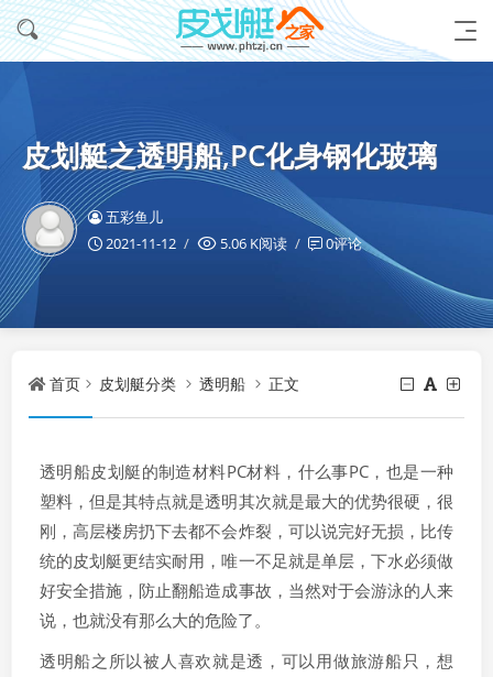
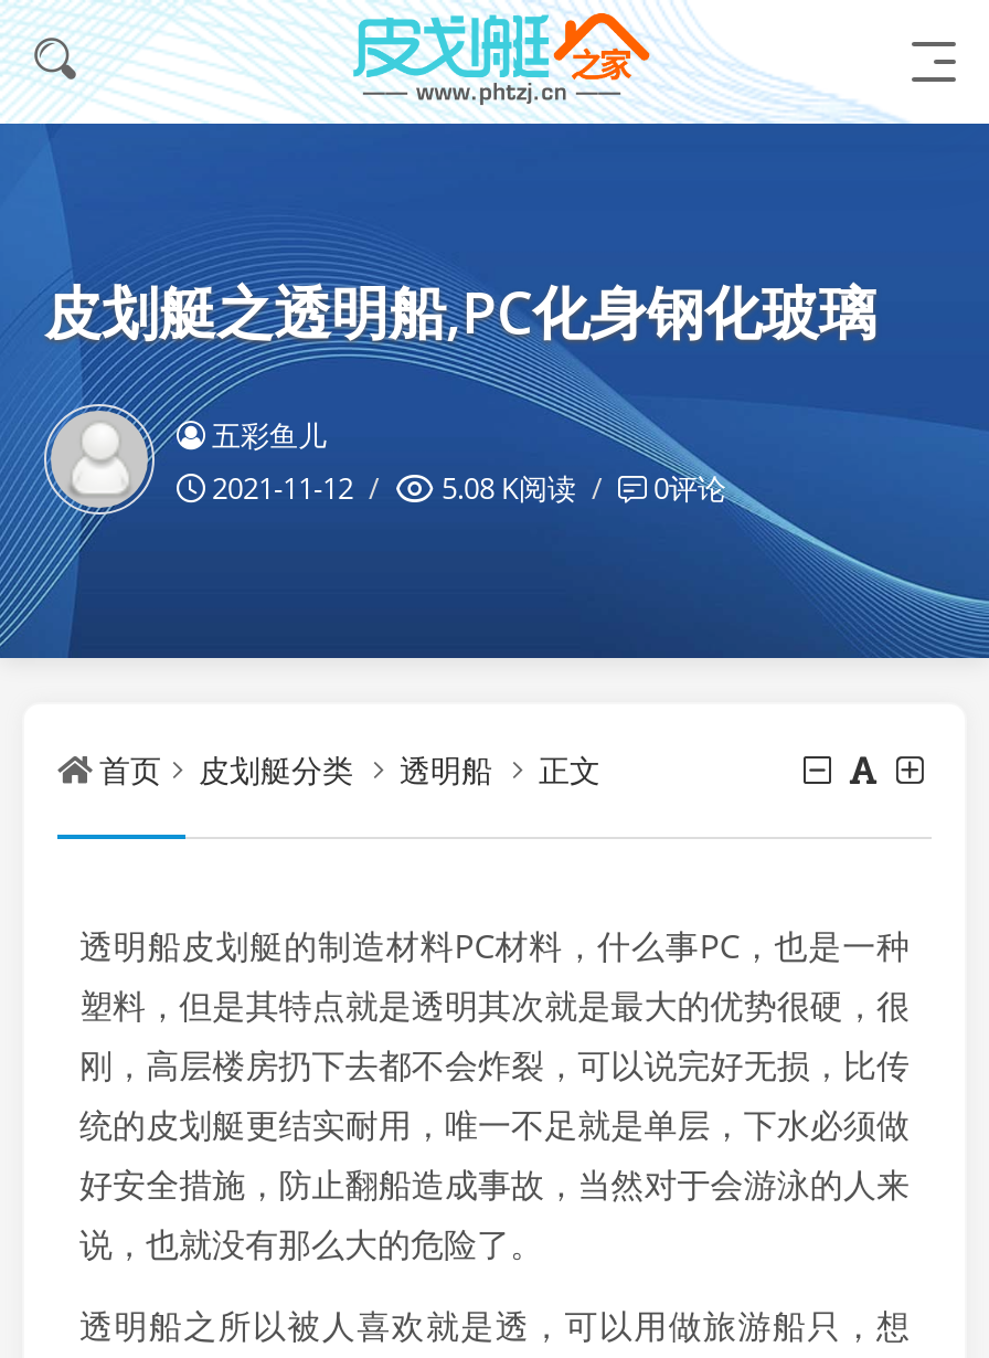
- 5.06 K阅读
+ 5.08 K阅读
